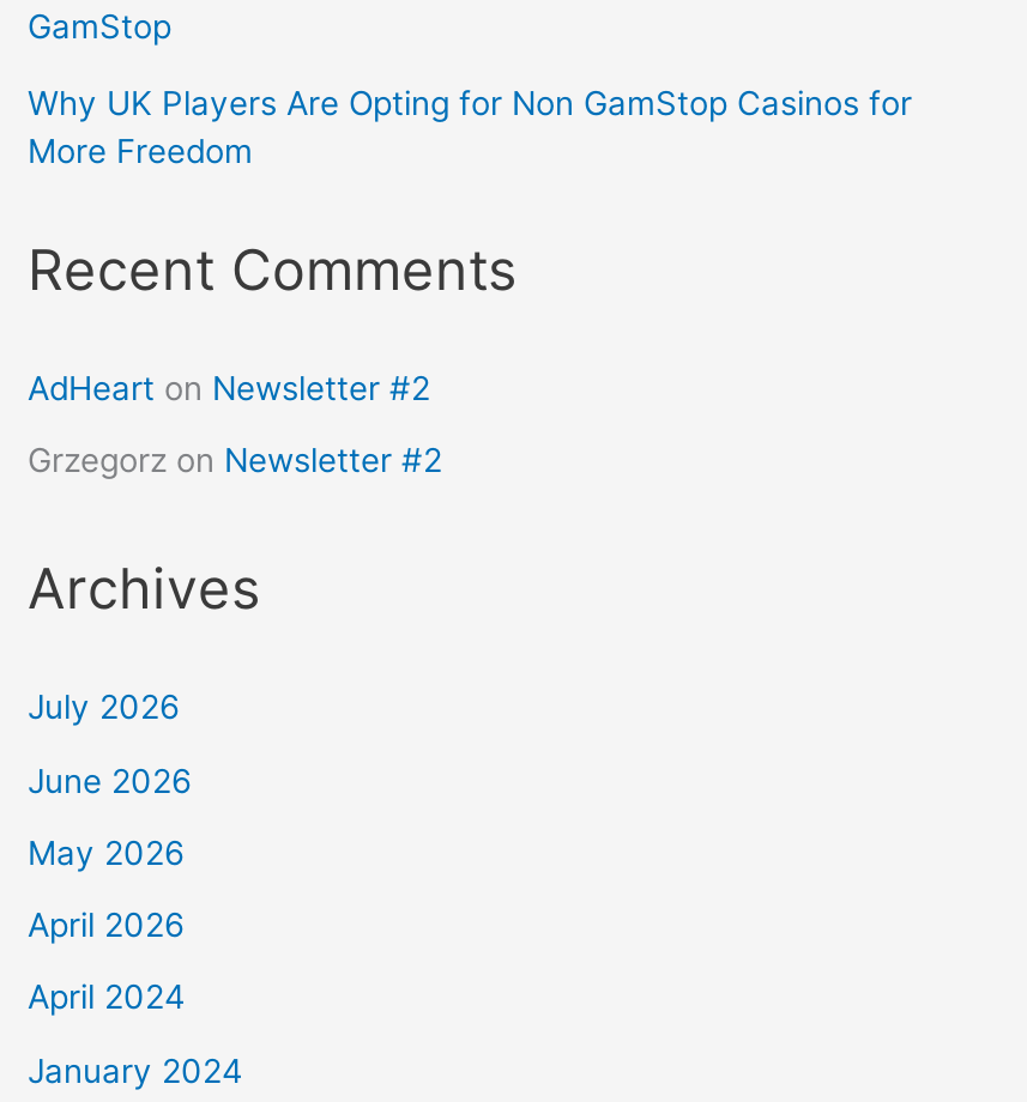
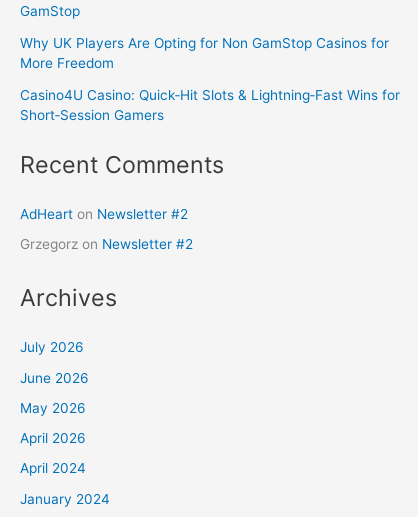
+ Casino4U Casino: Quick‑Hit Slots & Lightning‑Fast Wins for
+ Short‑Session Gamers
